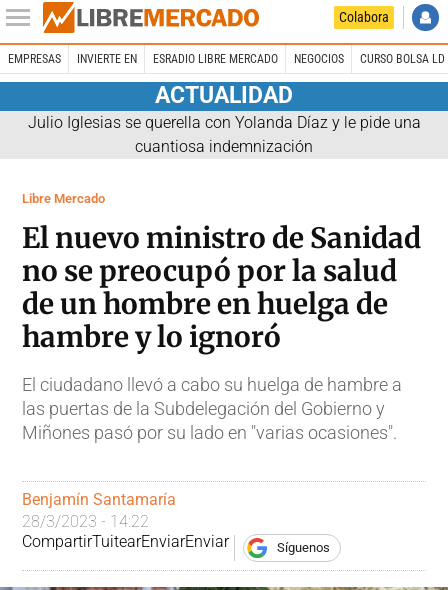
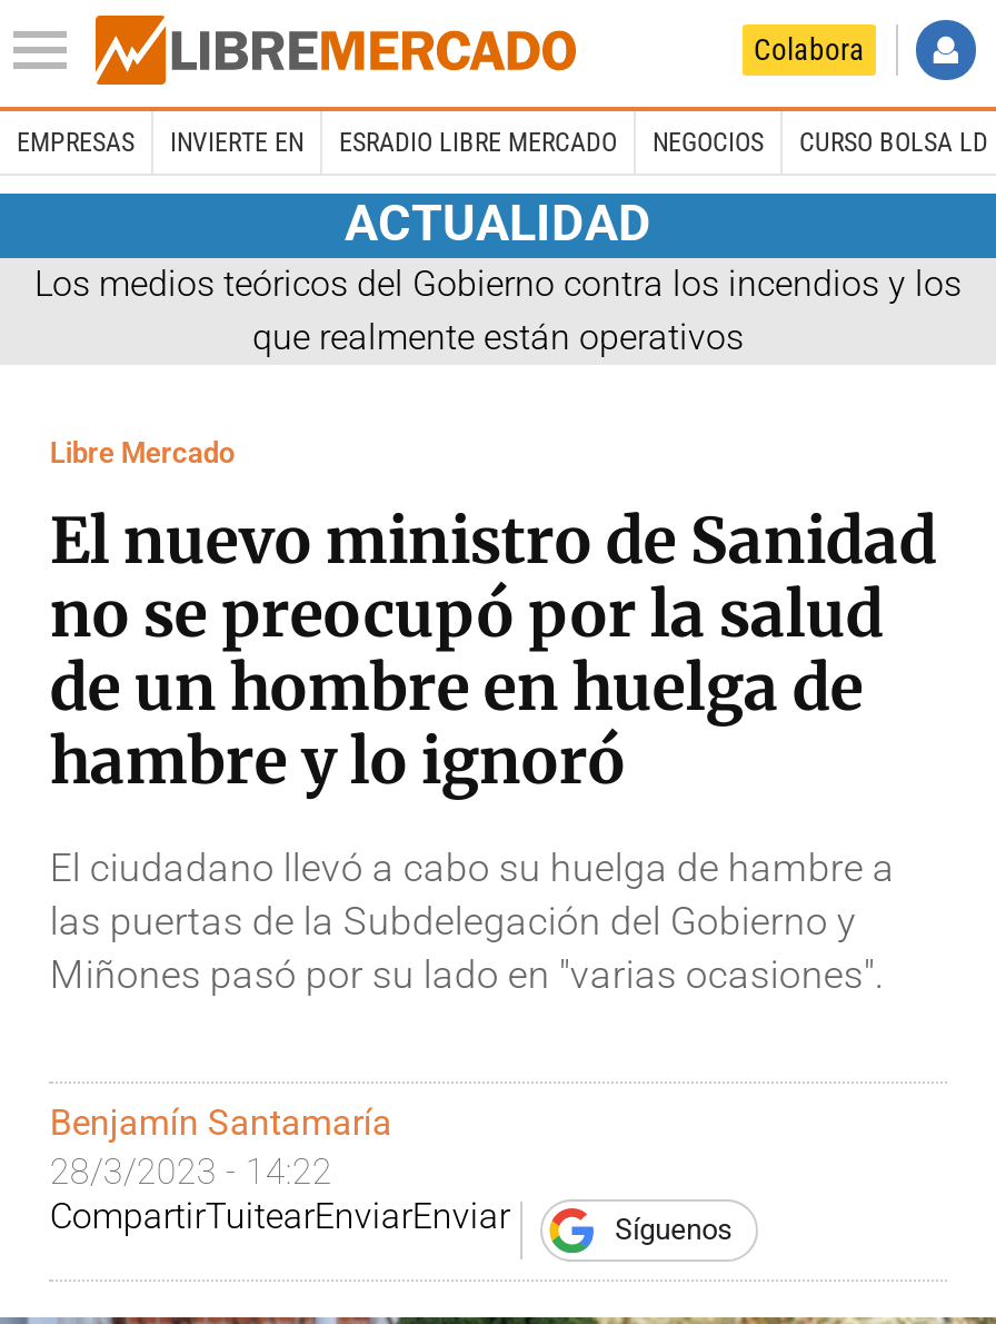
- Julio Iglesias se querella con Yolanda Díaz y le pide una
- cuantiosa indemnización
+ Los medios teóricos del Gobierno contra los incendios y los
+ que realmente están operativos
